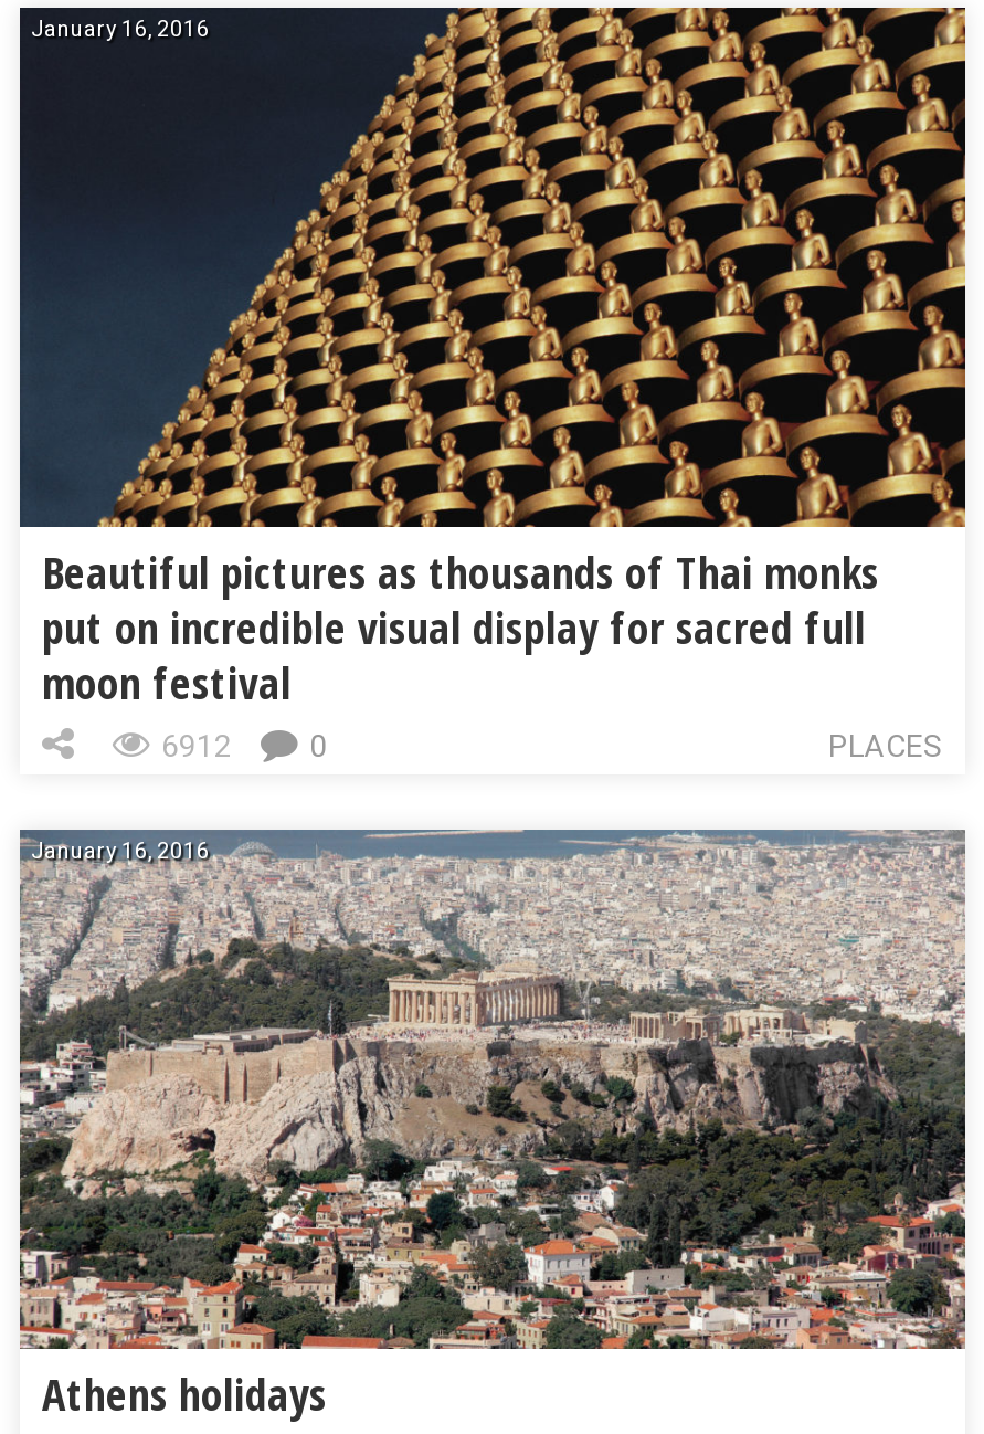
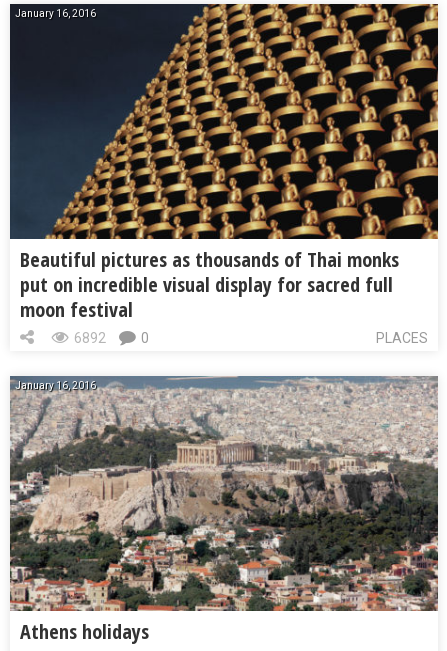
- 6912
+ 6892
